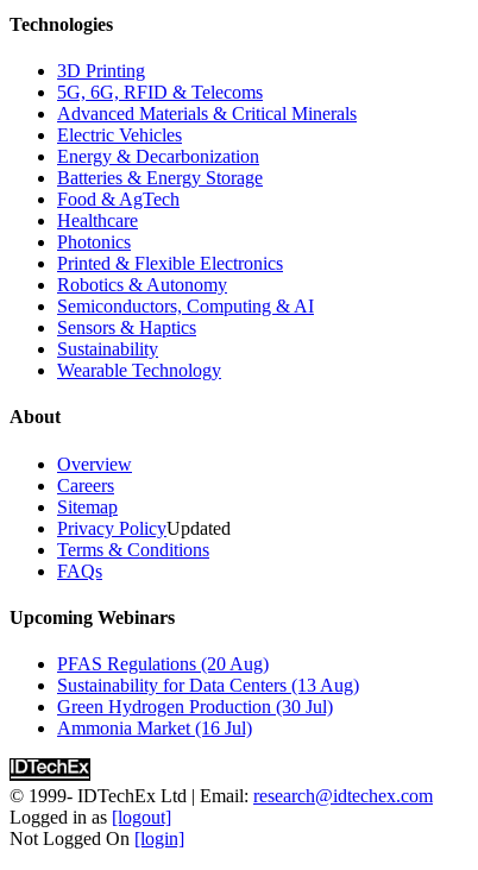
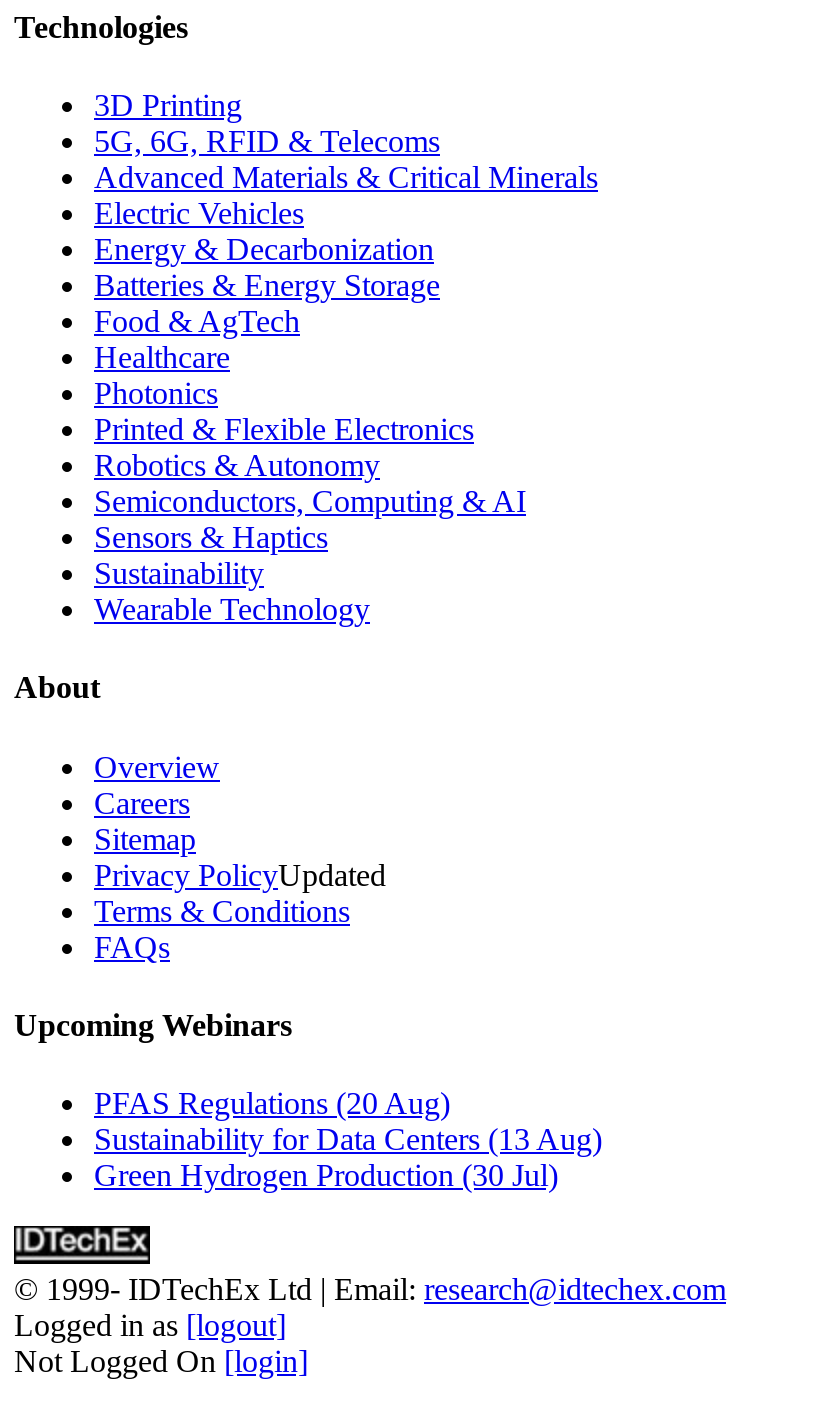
- Ammonia Market (16 Jul)
